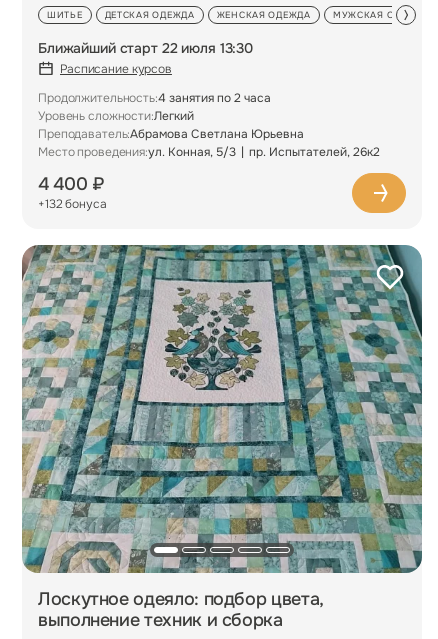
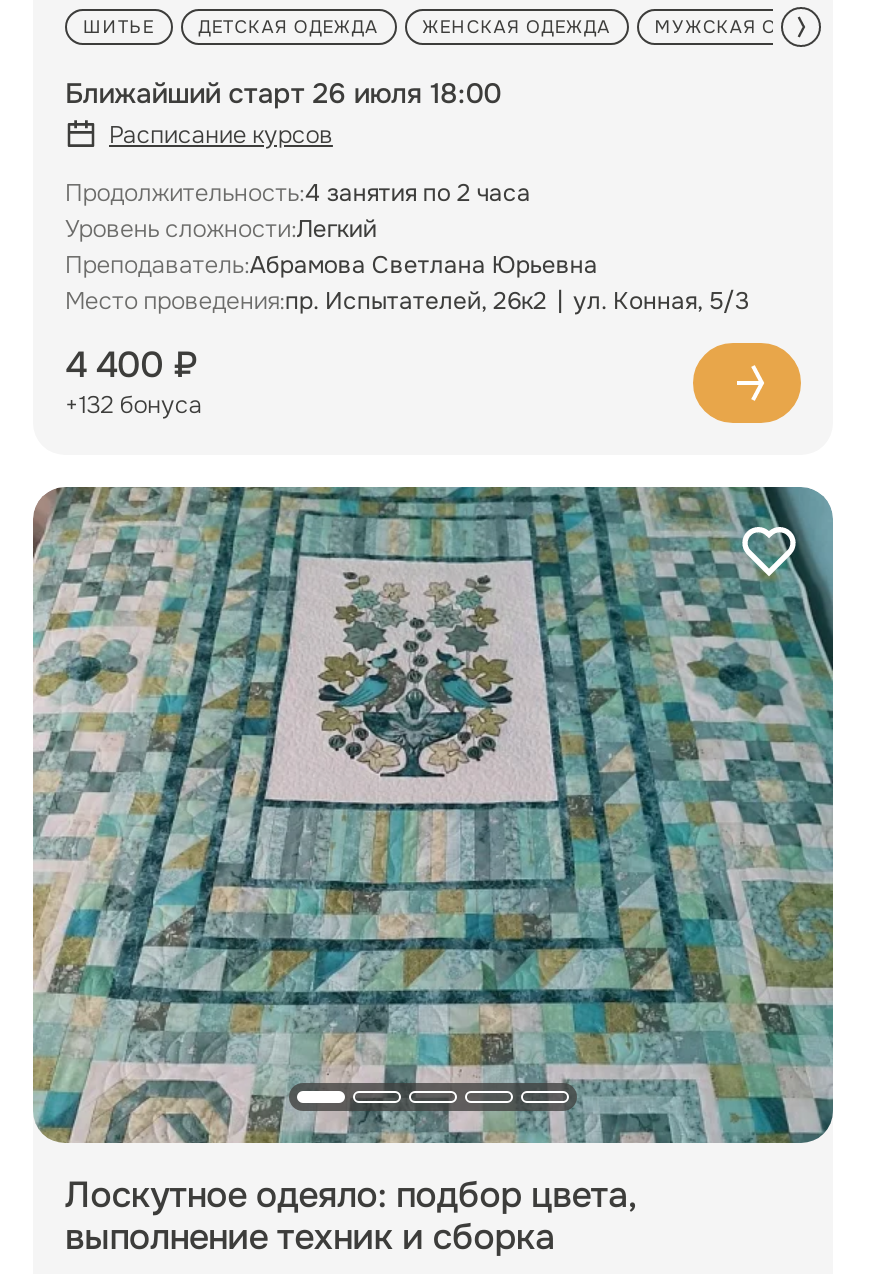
- Ближайший старт 22 июля 13:30
+ Ближайший старт 26 июля 18:00

- Место проведения:ул. Конная, 5/3
- пр. Испытателей, 26к2
+ Место проведения:пр. Испытателей, 26к2
+ ул. Конная, 5/3
